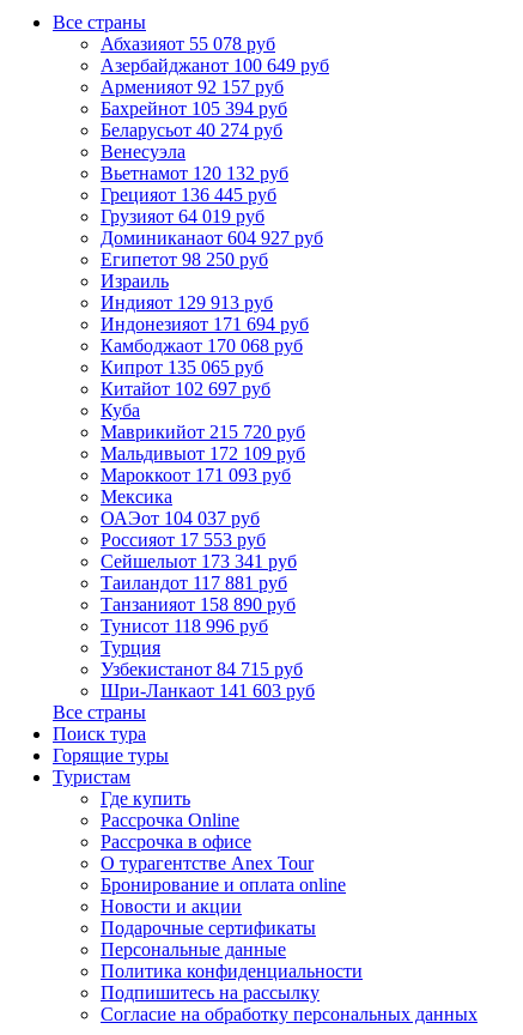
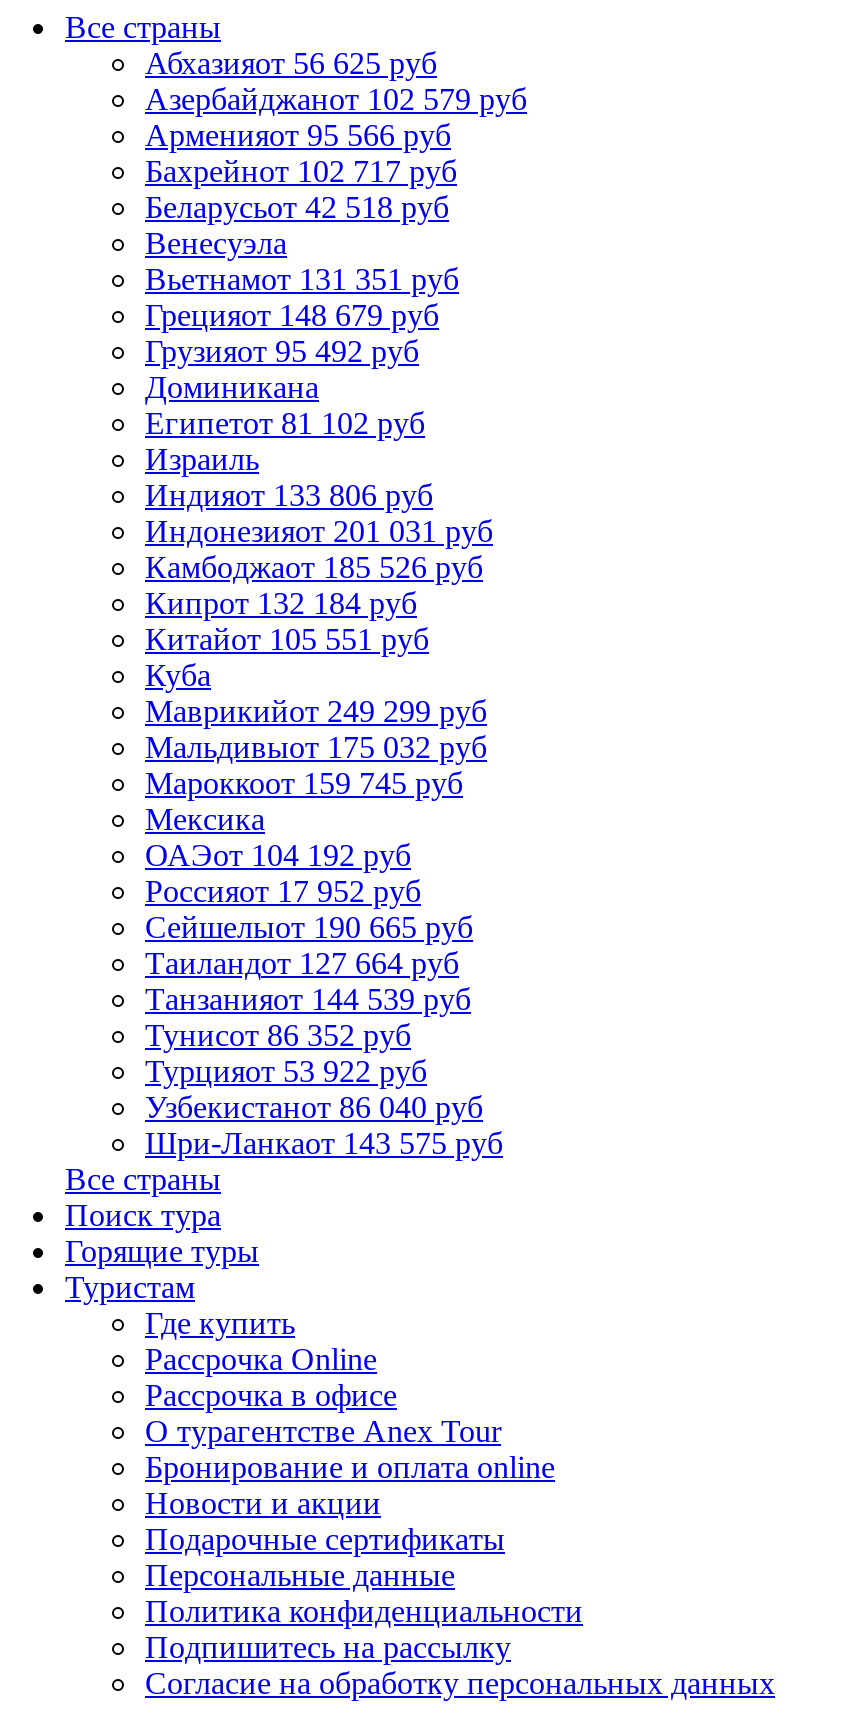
- Абхазияот 55 078 руб
+ Абхазияот 56 625 руб

- Азербайджанот 100 649 руб
+ Азербайджанот 102 579 руб

- Арменияот 92 157 руб
+ Арменияот 95 566 руб

- Бахрейнот 105 394 руб
+ Бахрейнот 102 717 руб

- Беларусьот 40 274 руб
+ Беларусьот 42 518 руб

- Вьетнамот 120 132 руб
- Грецияот 136 445 руб
- Грузияот 64 019 руб
- Доминиканаот 604 927 руб
- Египетот 98 250 руб
+ Вьетнамот 131 351 руб
+ Грецияот 148 679 руб
+ Грузияот 95 492 руб
+ Доминикана
+ Египетот 81 102 руб

- Индияот 129 913 руб
+ Индияот 133 806 руб

- Индонезияот 171 694 руб
+ Индонезияот 201 031 руб

- Камбоджаот 170 068 руб
+ Камбоджаот 185 526 руб

- Кипрот 135 065 руб
+ Кипрот 132 184 руб

- Китайот 102 697 руб
+ Китайот 105 551 руб

- Маврикийот 215 720 руб
+ Маврикийот 249 299 руб

- Мальдивыот 172 109 руб
+ Мальдивыот 175 032 руб

- Мароккоот 171 093 руб
+ Мароккоот 159 745 руб

- ОАЭот 104 037 руб
- Россияот 17 553 руб
- Сейшелыот 173 341 руб
- Таиландот 117 881 руб
- Танзанияот 158 890 руб
- Тунисот 118 996 руб
- Турция
- Узбекистанот 84 715 руб
- Шри-Ланкаот 141 603 руб
+ ОАЭот 104 192 руб
+ Россияот 17 952 руб
+ Сейшелыот 190 665 руб
+ Таиландот 127 664 руб
+ Танзанияот 144 539 руб
+ Тунисот 86 352 руб
+ Турцияот 53 922 руб
+ Узбекистанот 86 040 руб
+ Шри-Ланкаот 143 575 руб
